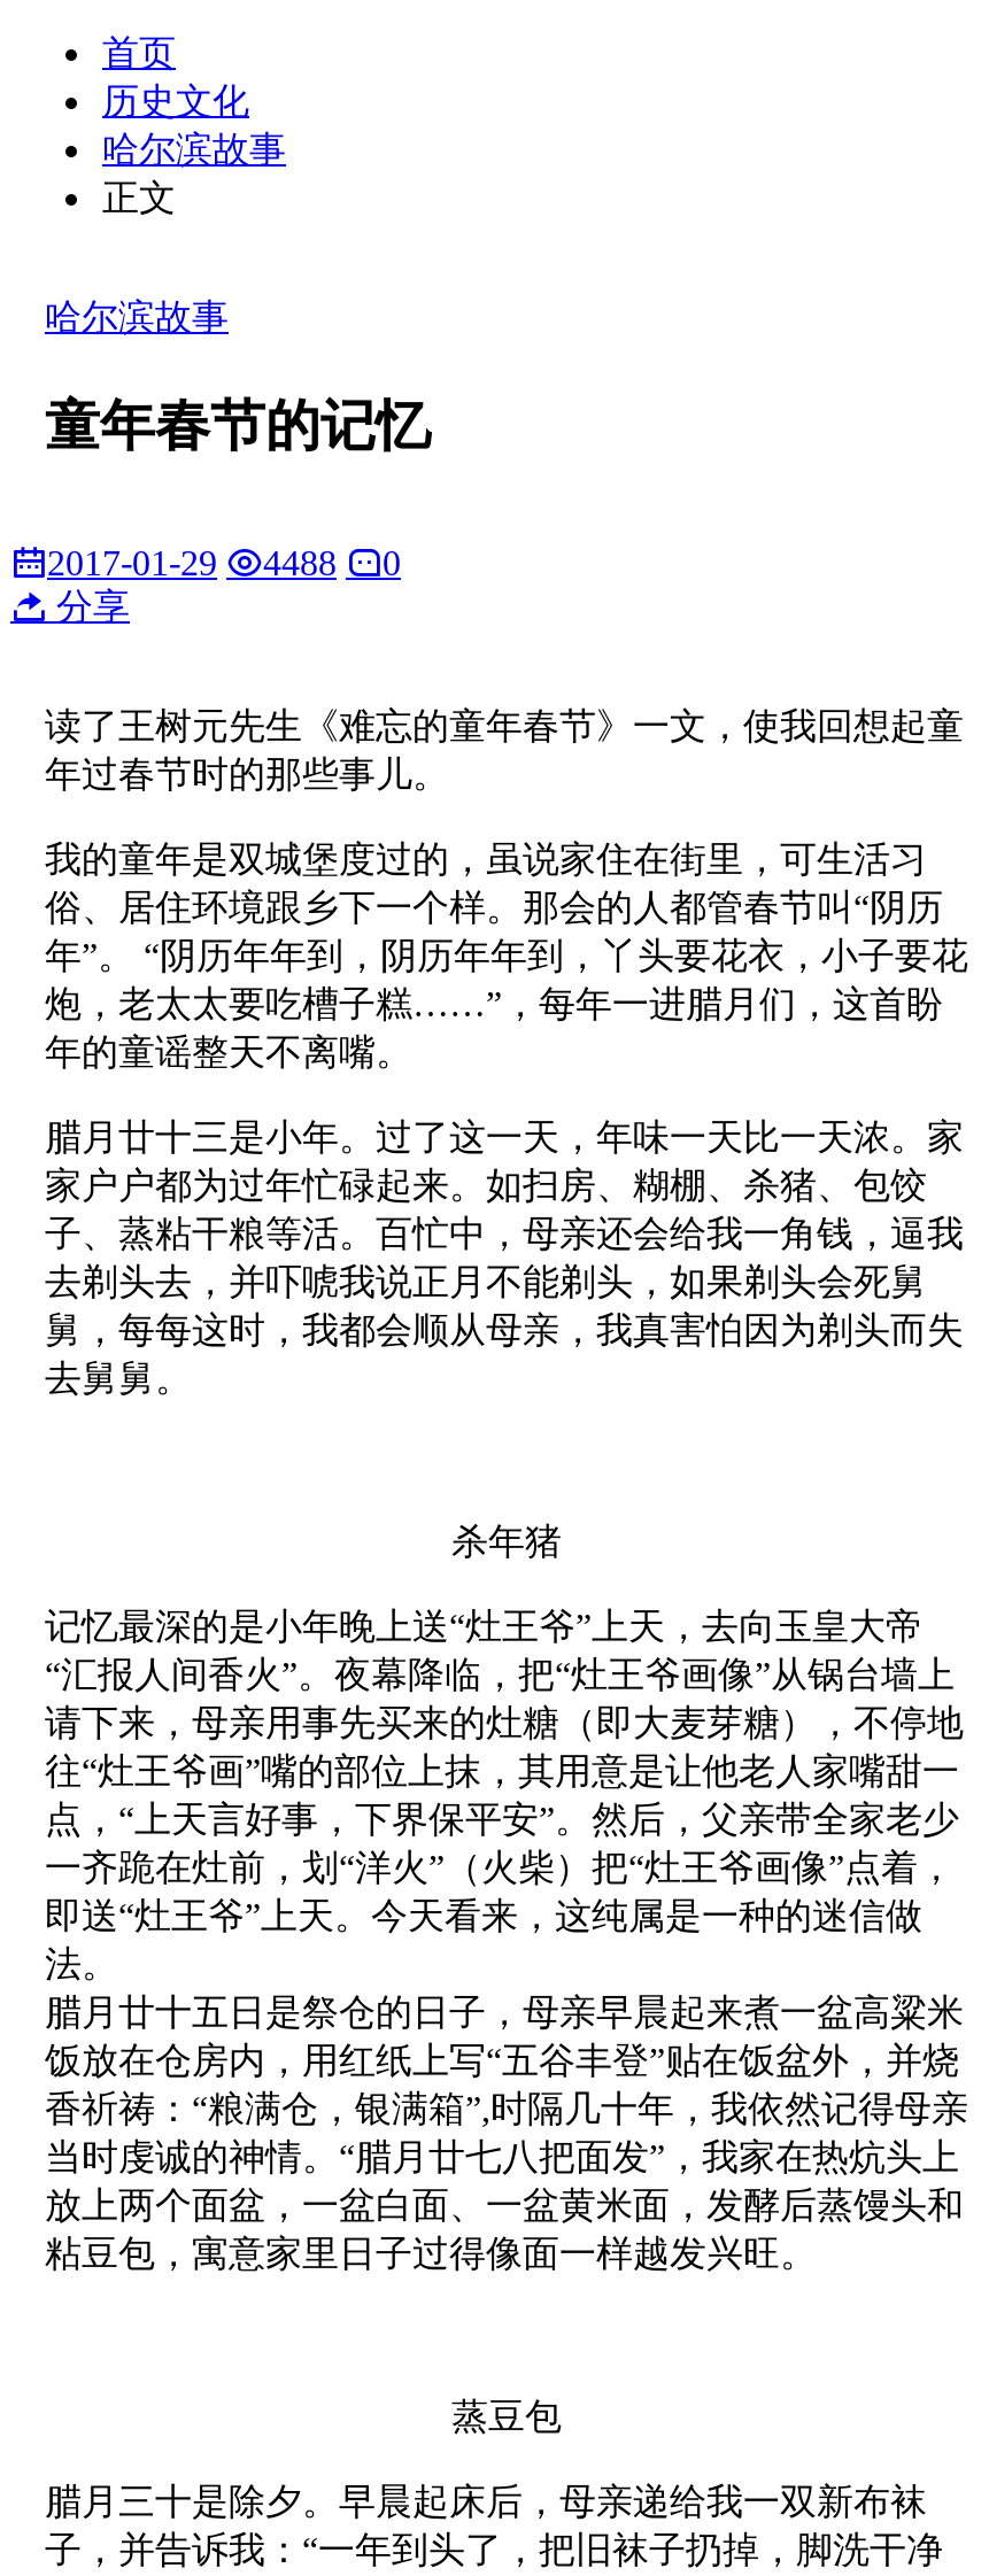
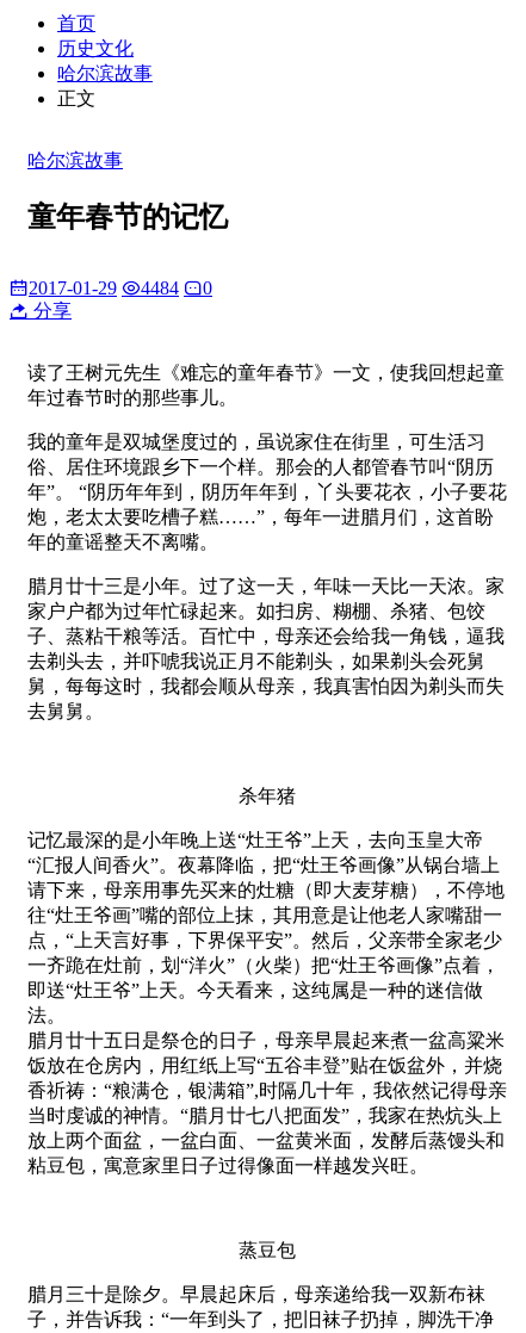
- 4488
+ 4484
